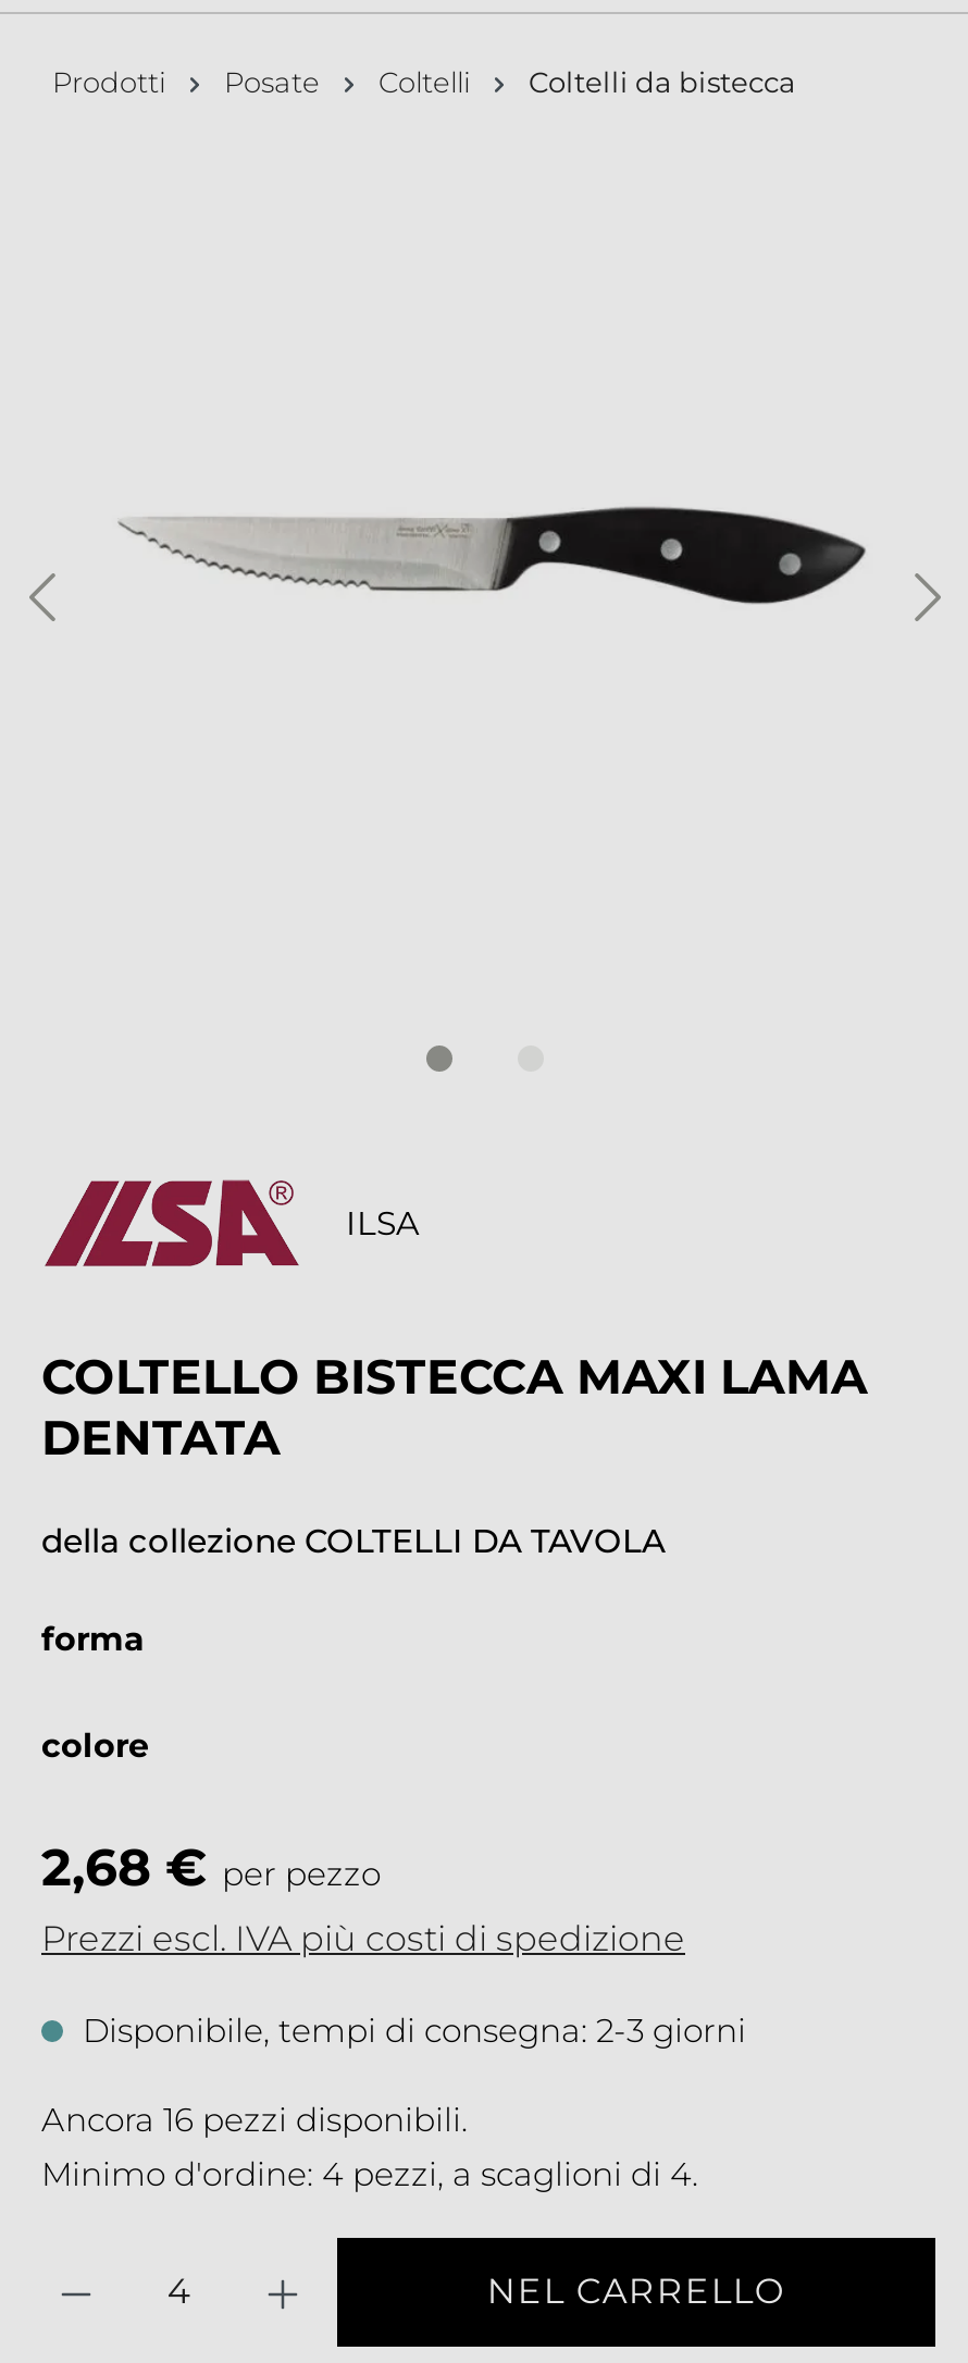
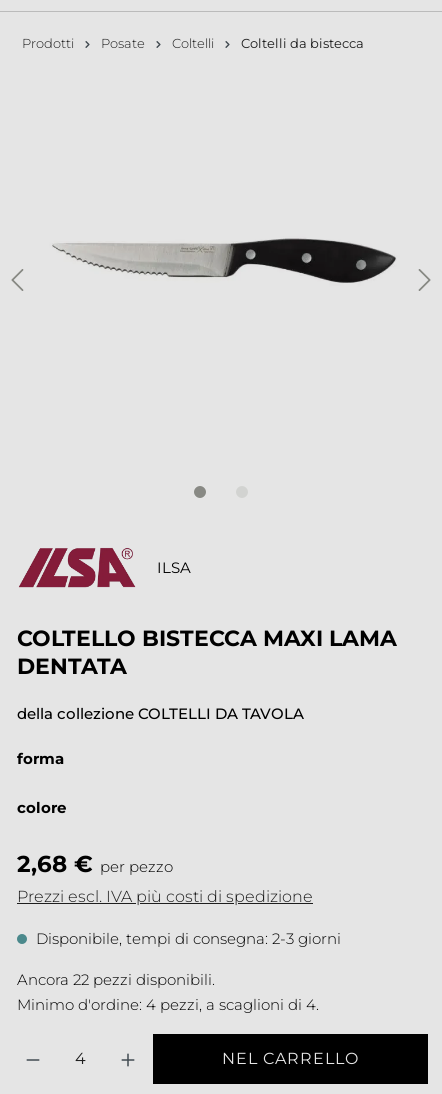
- Ancora 16 pezzi disponibili.
+ Ancora 22 pezzi disponibili.
